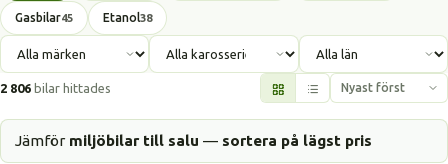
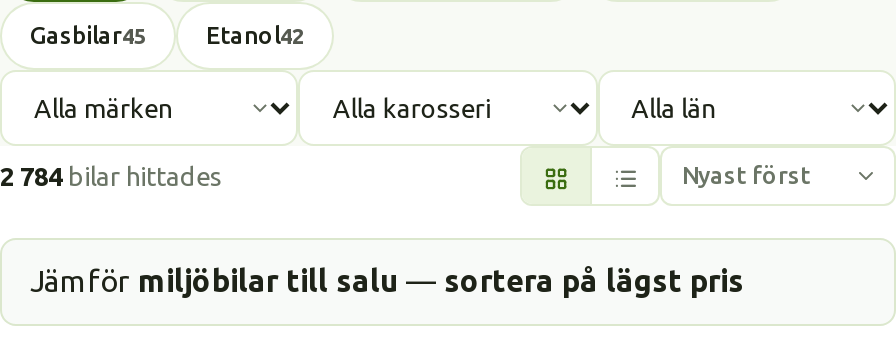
- Etanol 38
+ Etanol 42

- 2 806 bilar hittades
+ 2 784 bilar hittades
